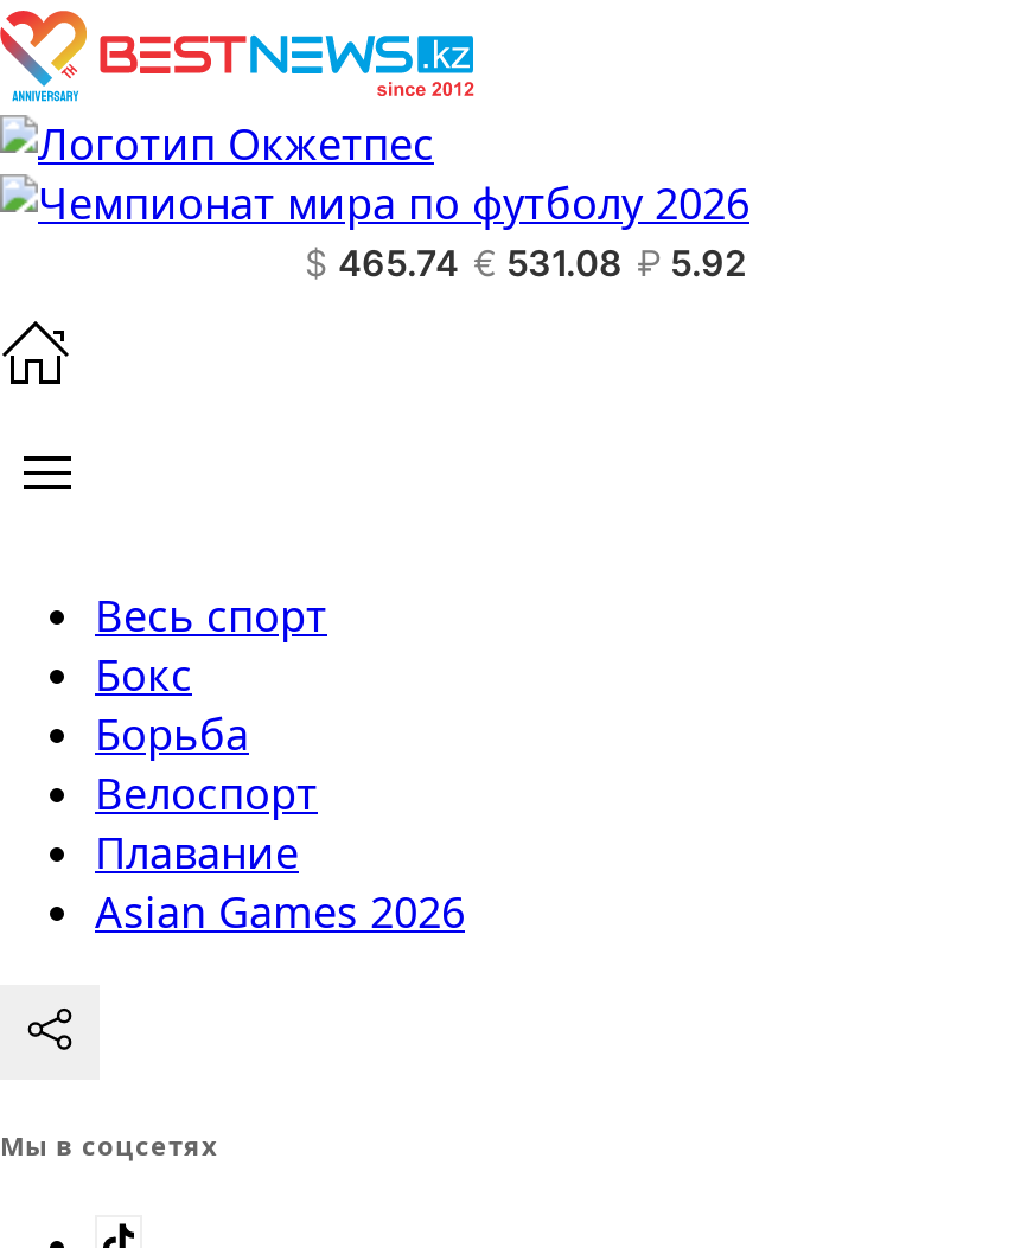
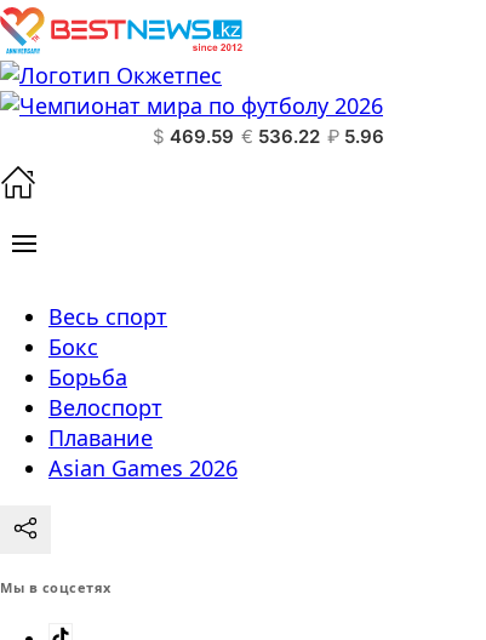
- $ 465.74 € 531.08 ₽ 5.92
+ $ 469.59 € 536.22 ₽ 5.96
